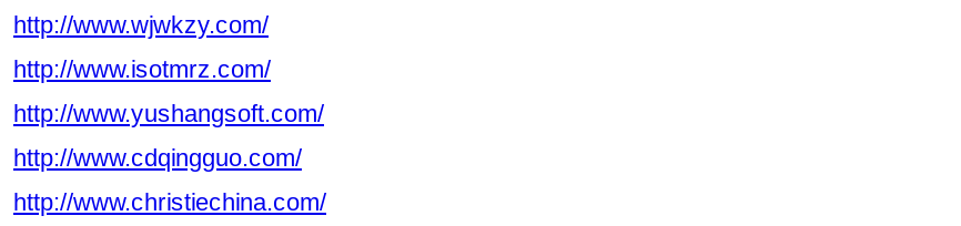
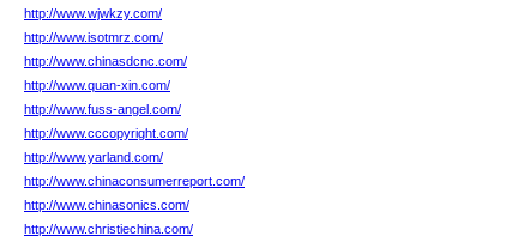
- http://www.yushangsoft.com/
- http://www.cdqingguo.com/
+ http://www.chinasdcnc.com/
+ http://www.quan-xin.com/
+ http://www.fuss-angel.com/
+ http://www.cccopyright.com/
+ http://www.yarland.com/
+ http://www.chinaconsumerreport.com/
+ http://www.chinasonics.com/
